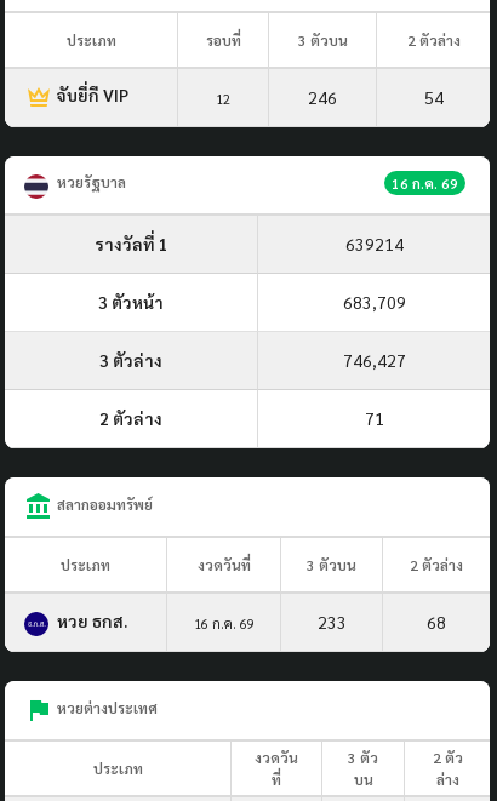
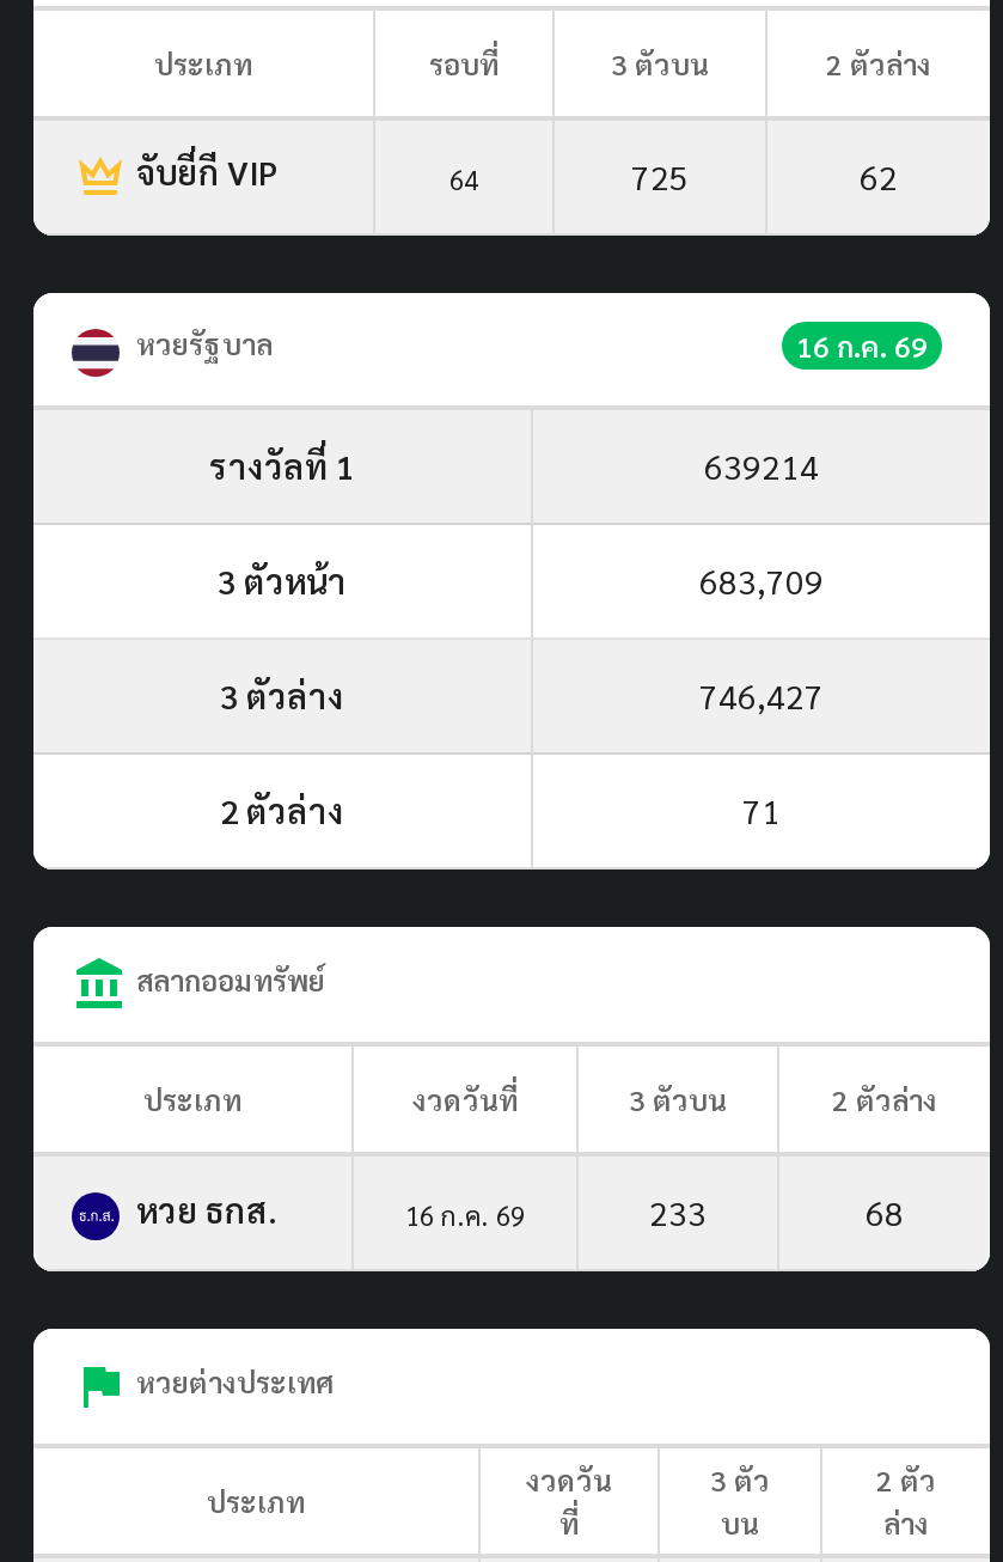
- 12
+ 64

- 246
+ 725

- 54
+ 62
